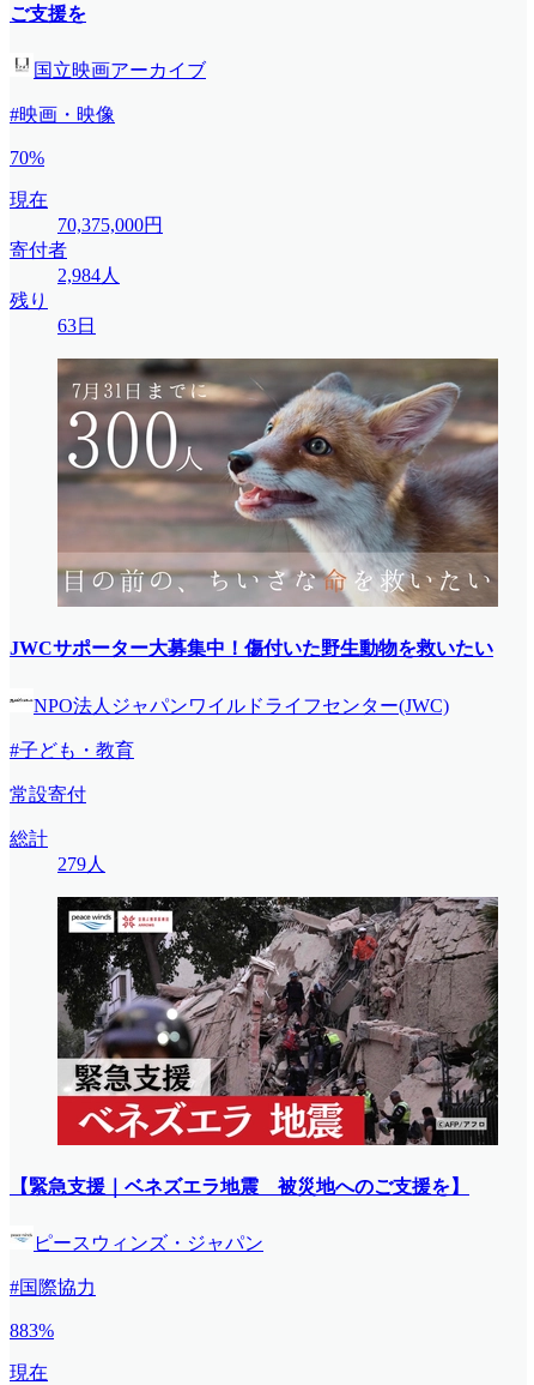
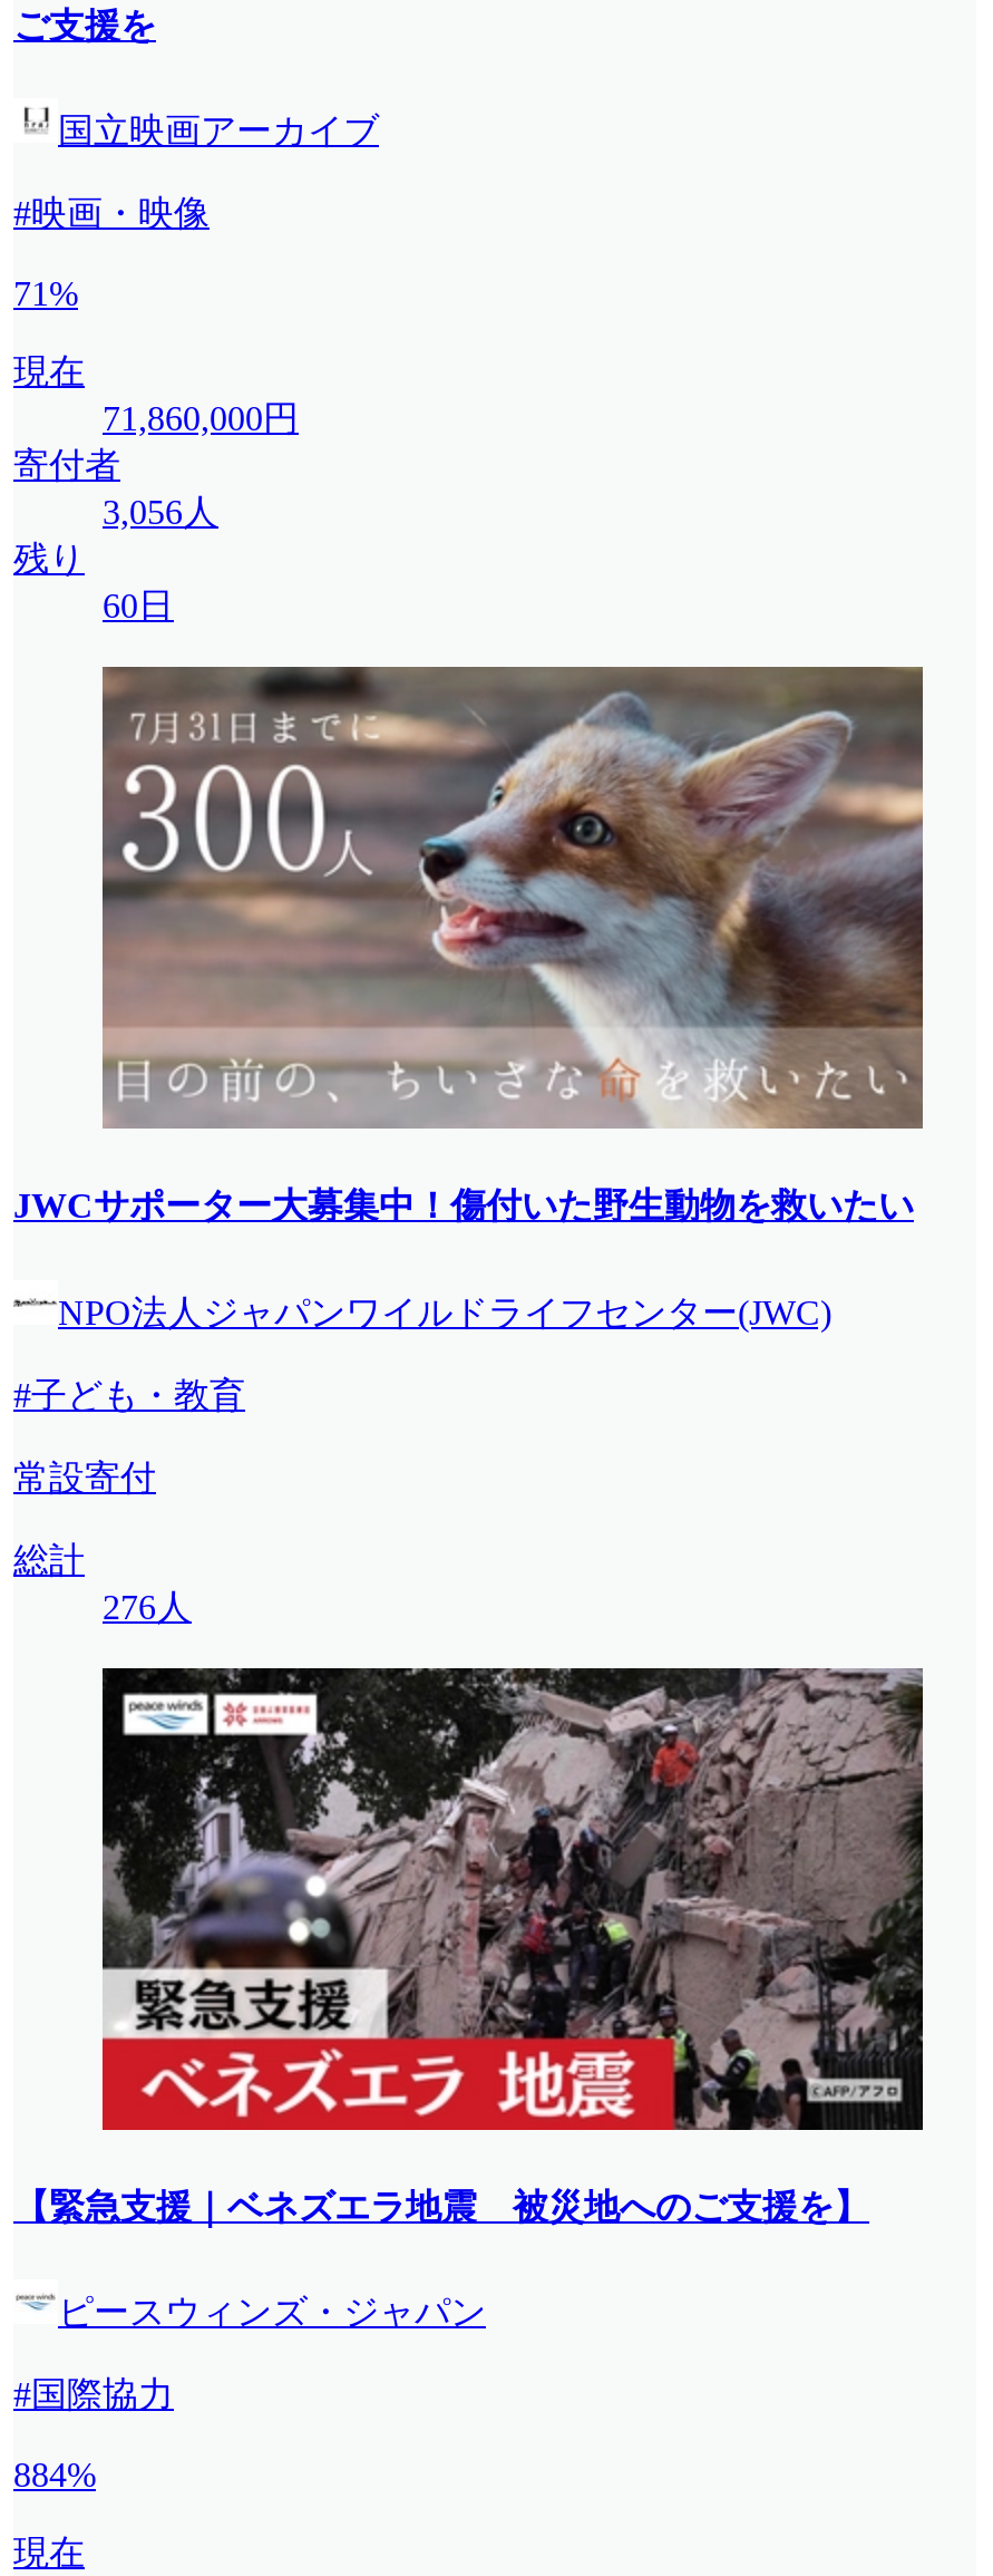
- 70%
+ 71%

- 70,375,000円
+ 71,860,000円

- 2,984人
+ 3,056人

- 63日
+ 60日

- 279人
+ 276人

- 883%
+ 884%
